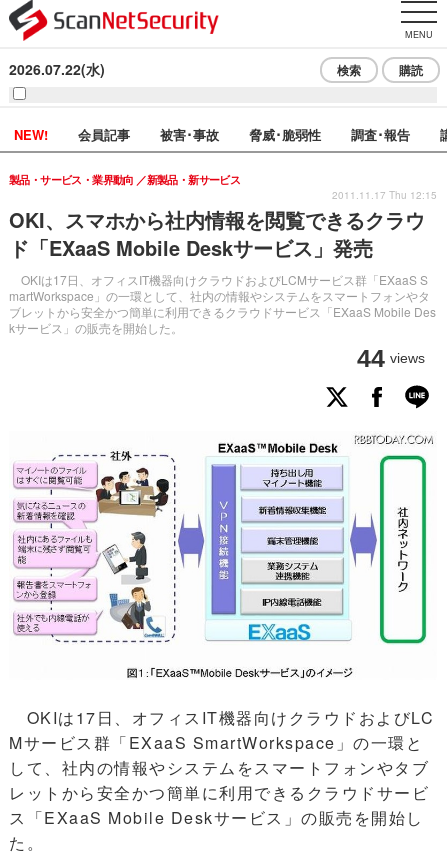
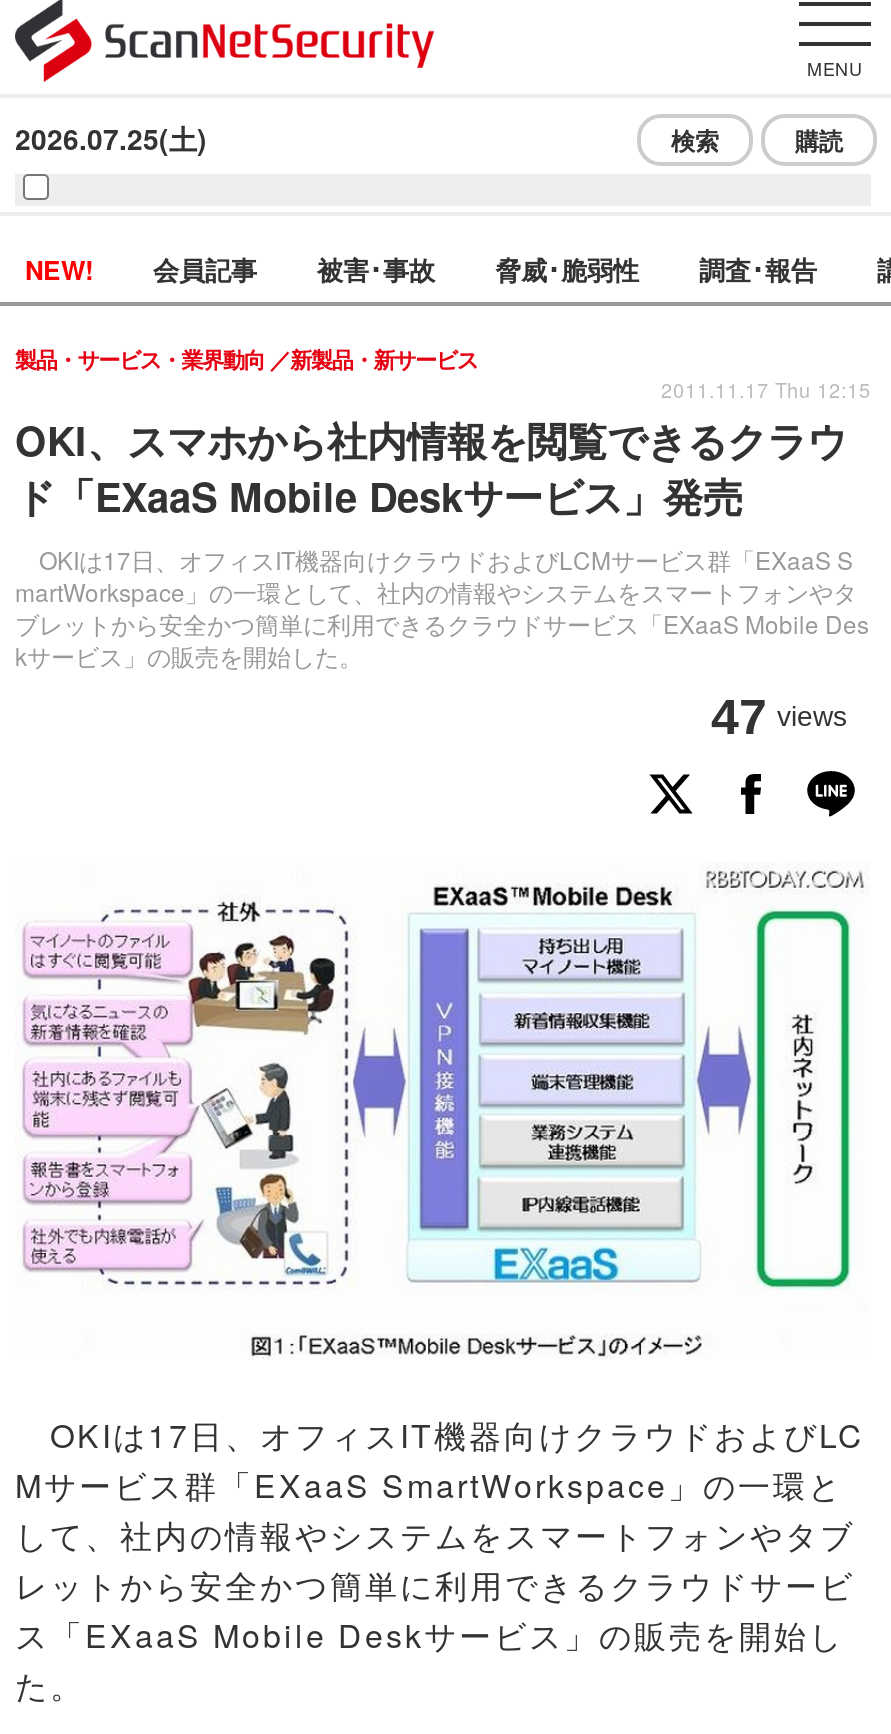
- 2026.07.22(水)
+ 2026.07.25(土)

- 44 views
+ 47 views
